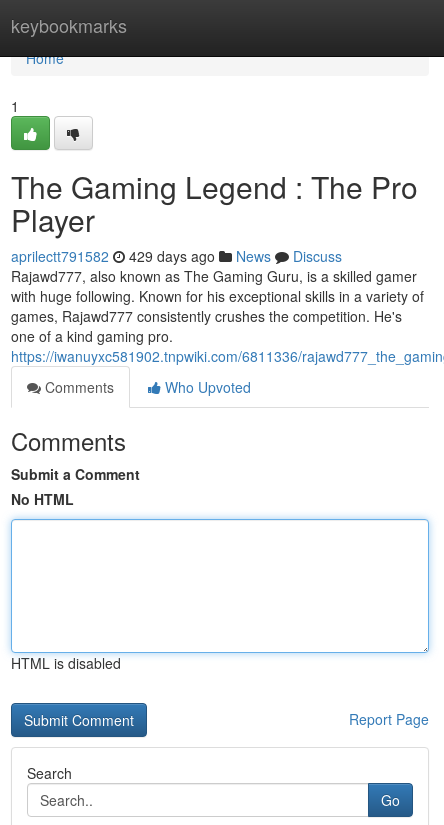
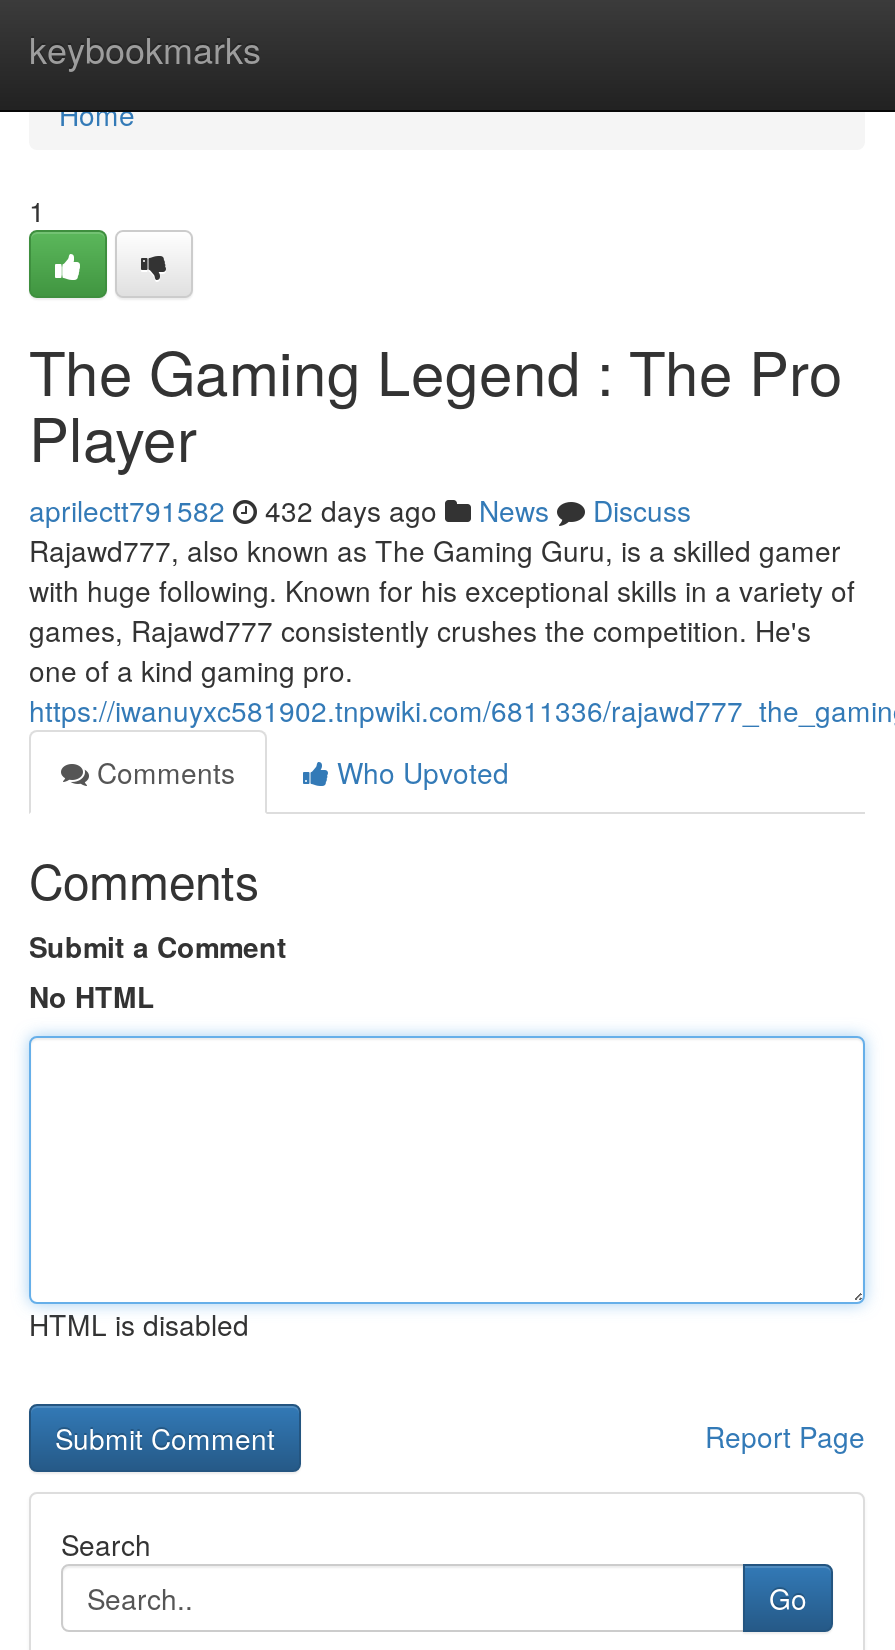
- aprilectt791582 429 days ago News Discuss
+ aprilectt791582 432 days ago News Discuss
